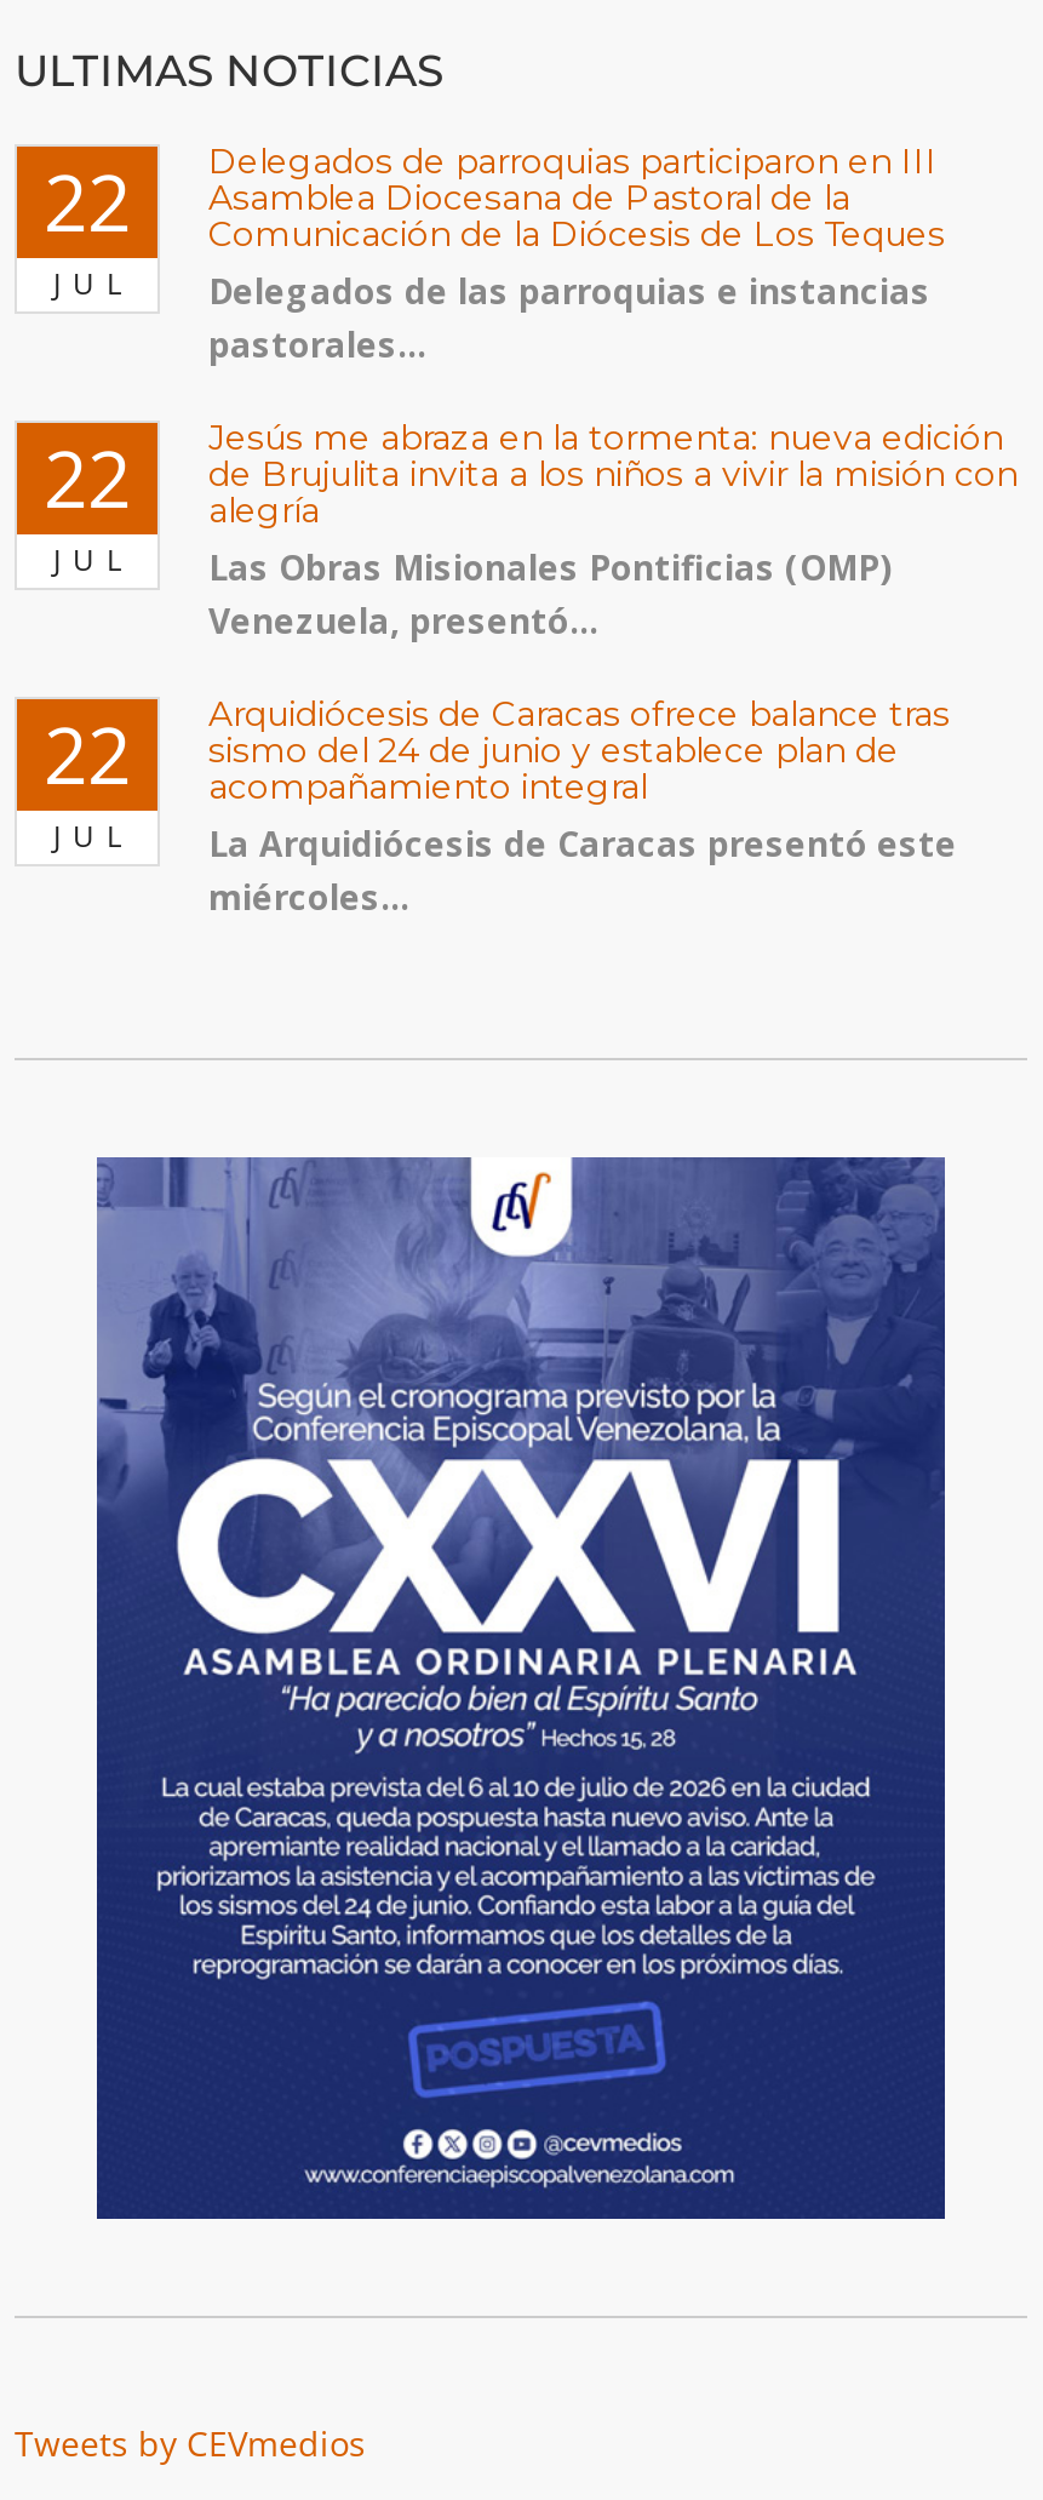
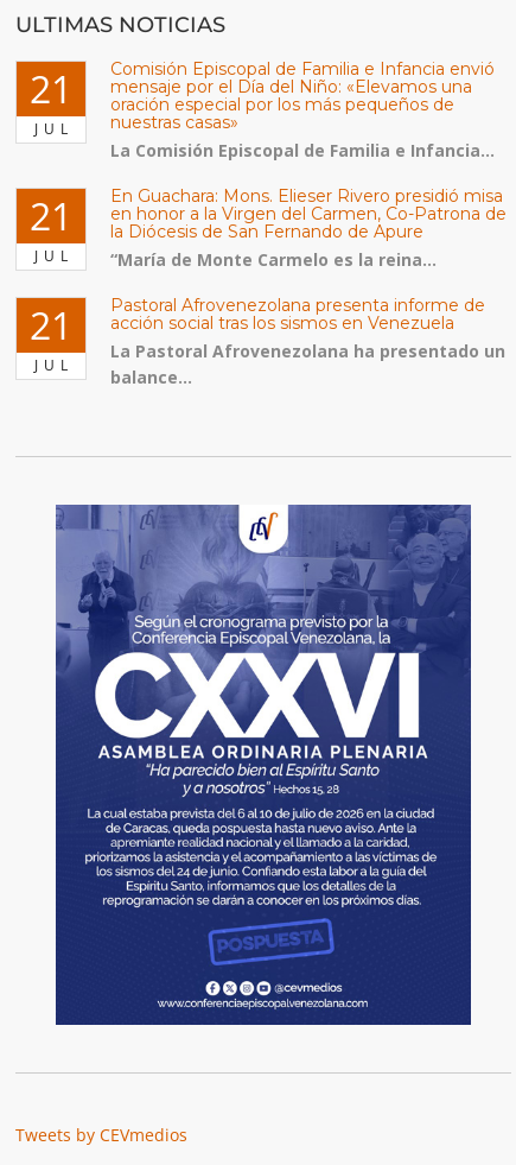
- 22
+ 21

- Delegados de parroquias participaron en III
- Asamblea Diocesana de Pastoral de la
- Comunicación de la Diócesis de Los Teques
- Delegados de las parroquias e instancias
- pastorales...
+ Comisión Episcopal de Familia e Infancia envió
+ mensaje por el Día del Niño: «Elevamos una
+ oración especial por los más pequeños de
+ nuestras casas»
+ La Comisión Episcopal de Familia e Infancia...

- 22
+ 21

- Jesús me abraza en la tormenta: nueva edición
- de Brujulita invita a los niños a vivir la misión con
- alegría
- Las Obras Misionales Pontificias (OMP)
- Venezuela, presentó...
+ En Guachara: Mons. Elieser Rivero presidió misa
+ en honor a la Virgen del Carmen, Co-Patrona de
+ la Diócesis de San Fernando de Apure
+ “María de Monte Carmelo es la reina...

- 22
+ 21

- Arquidiócesis de Caracas ofrece balance tras
- sismo del 24 de junio y establece plan de
- acompañamiento integral
- La Arquidiócesis de Caracas presentó este
- miércoles...
+ Pastoral Afrovenezolana presenta informe de
+ acción social tras los sismos en Venezuela
+ La Pastoral Afrovenezolana ha presentado un
+ balance...
